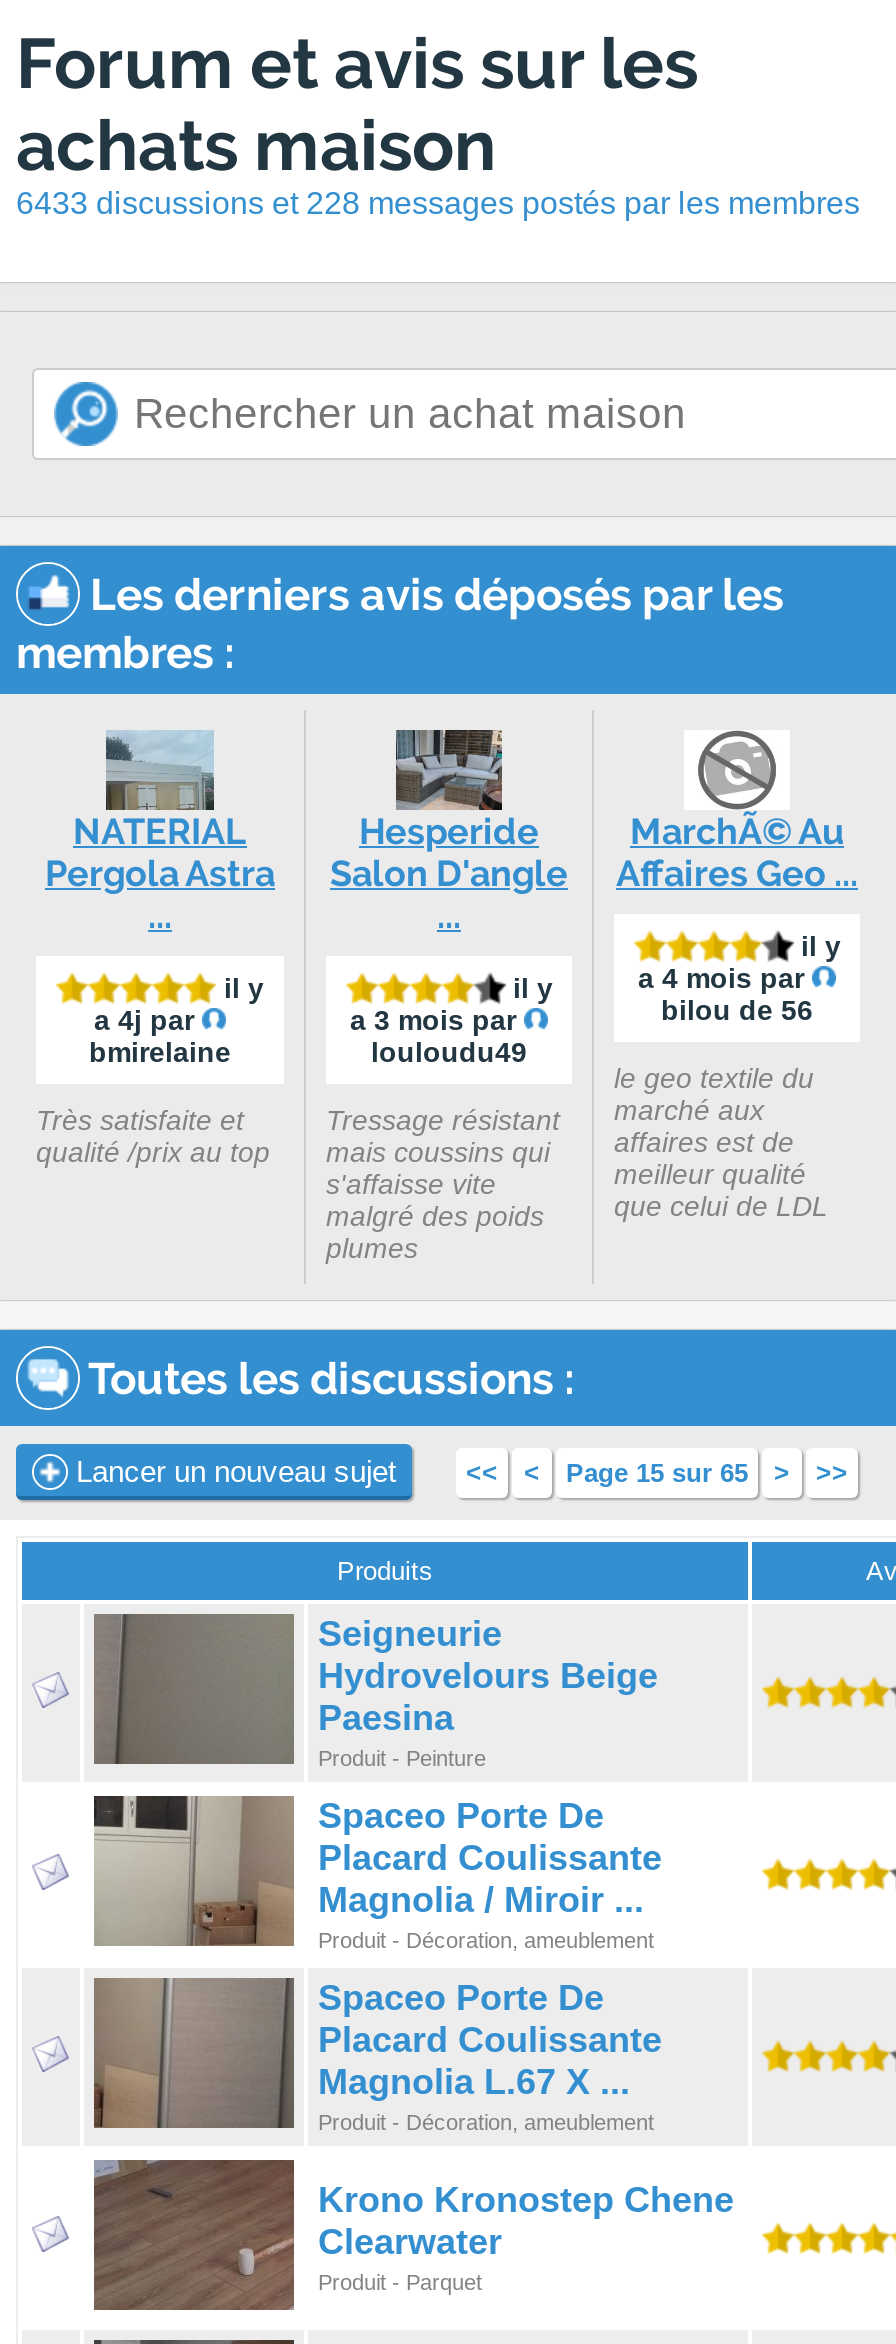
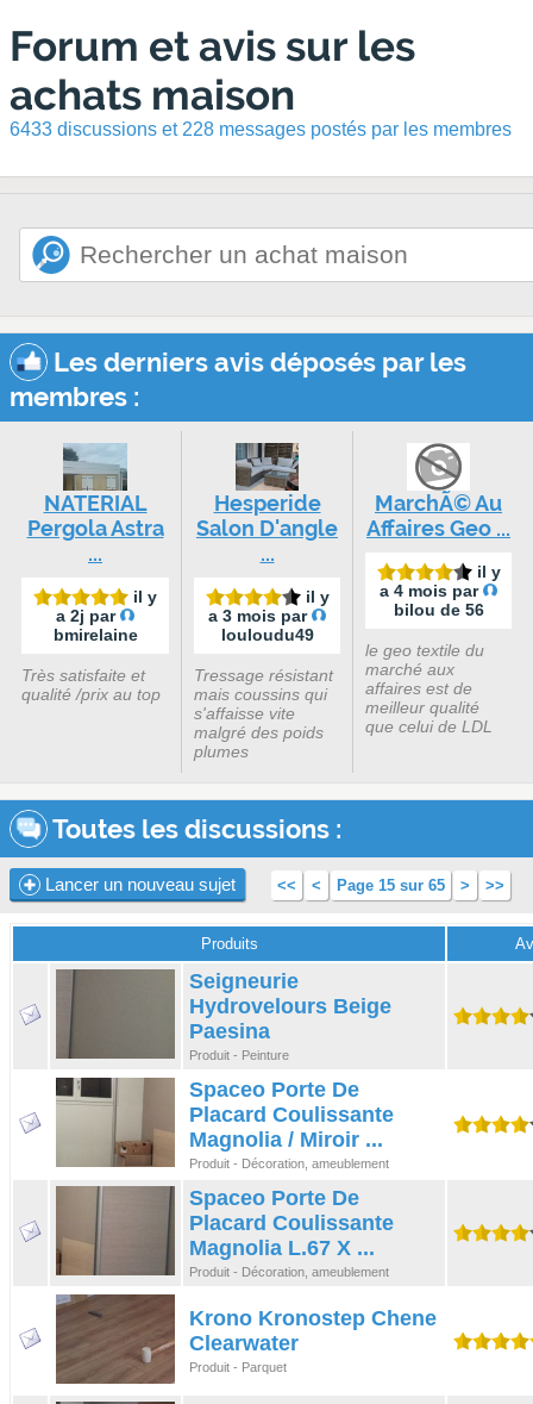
- a 4j par
+ a 2j par
